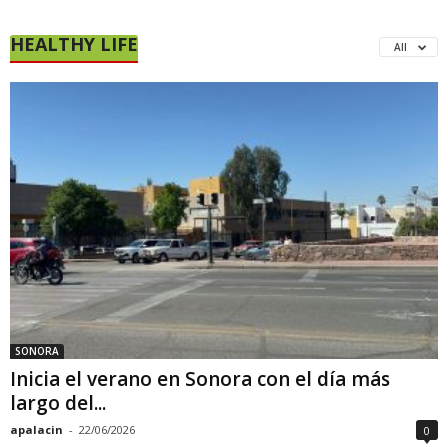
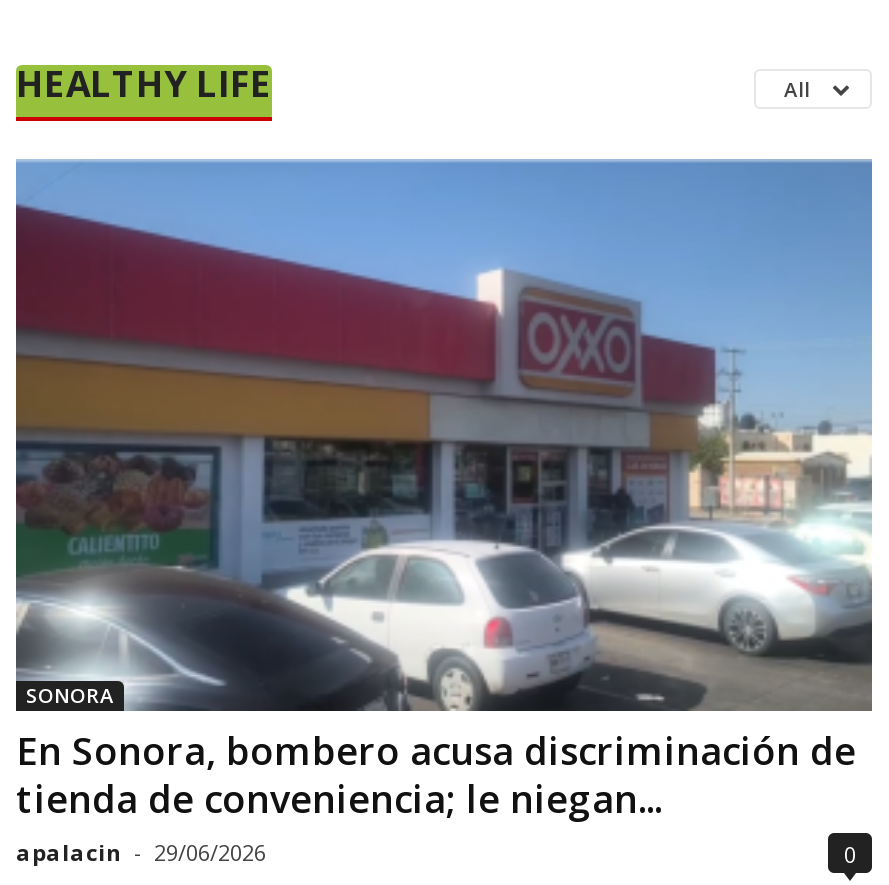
- [image]
- Inicia el verano en Sonora con el día más
- largo del...
- apalacin - 22/06/2026
+ [image]
+ En Sonora, bombero acusa discriminación de
+ tienda de conveniencia; le niegan...
+ apalacin - 29/06/2026
